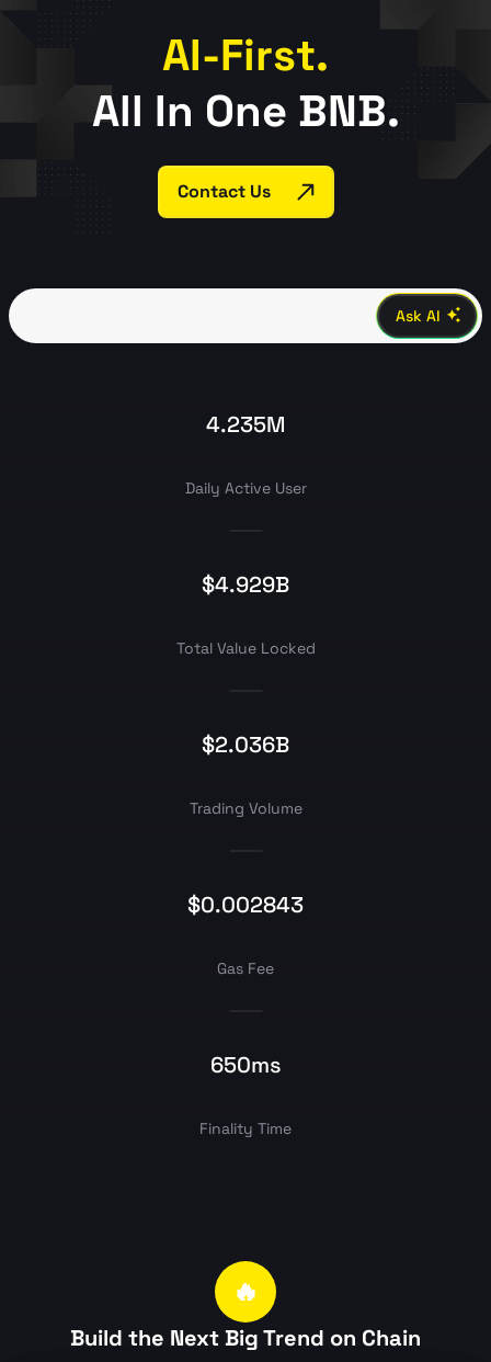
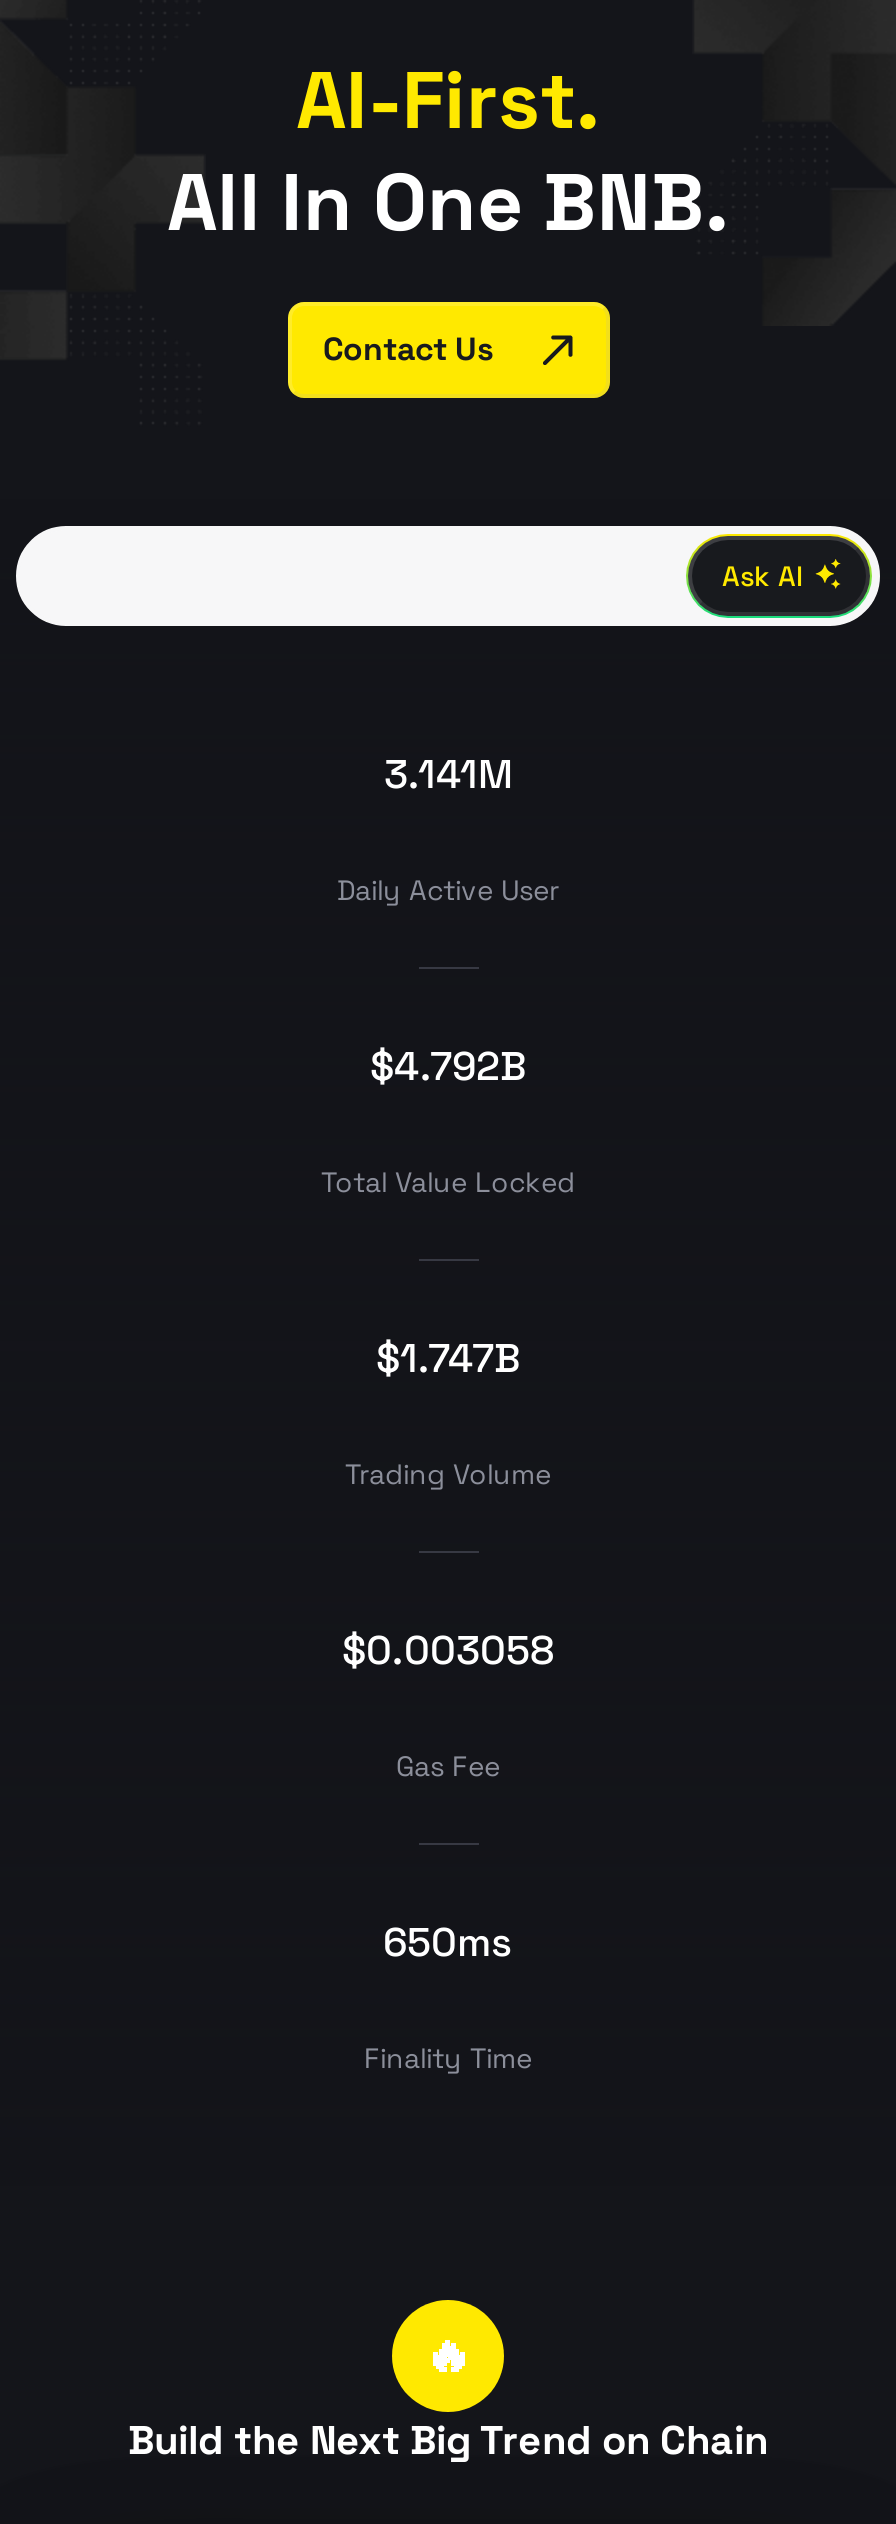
- 4.235M
+ 3.141M

- $4.929B
+ $4.792B

- $2.036B
+ $1.747B

- $0.002843
+ $0.003058
